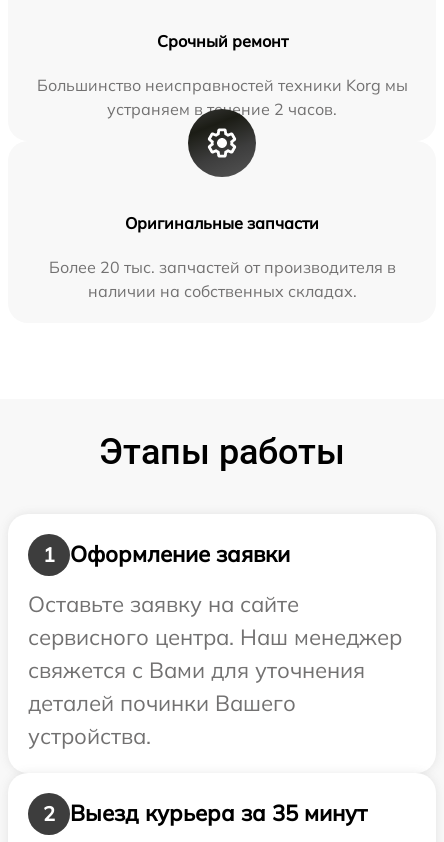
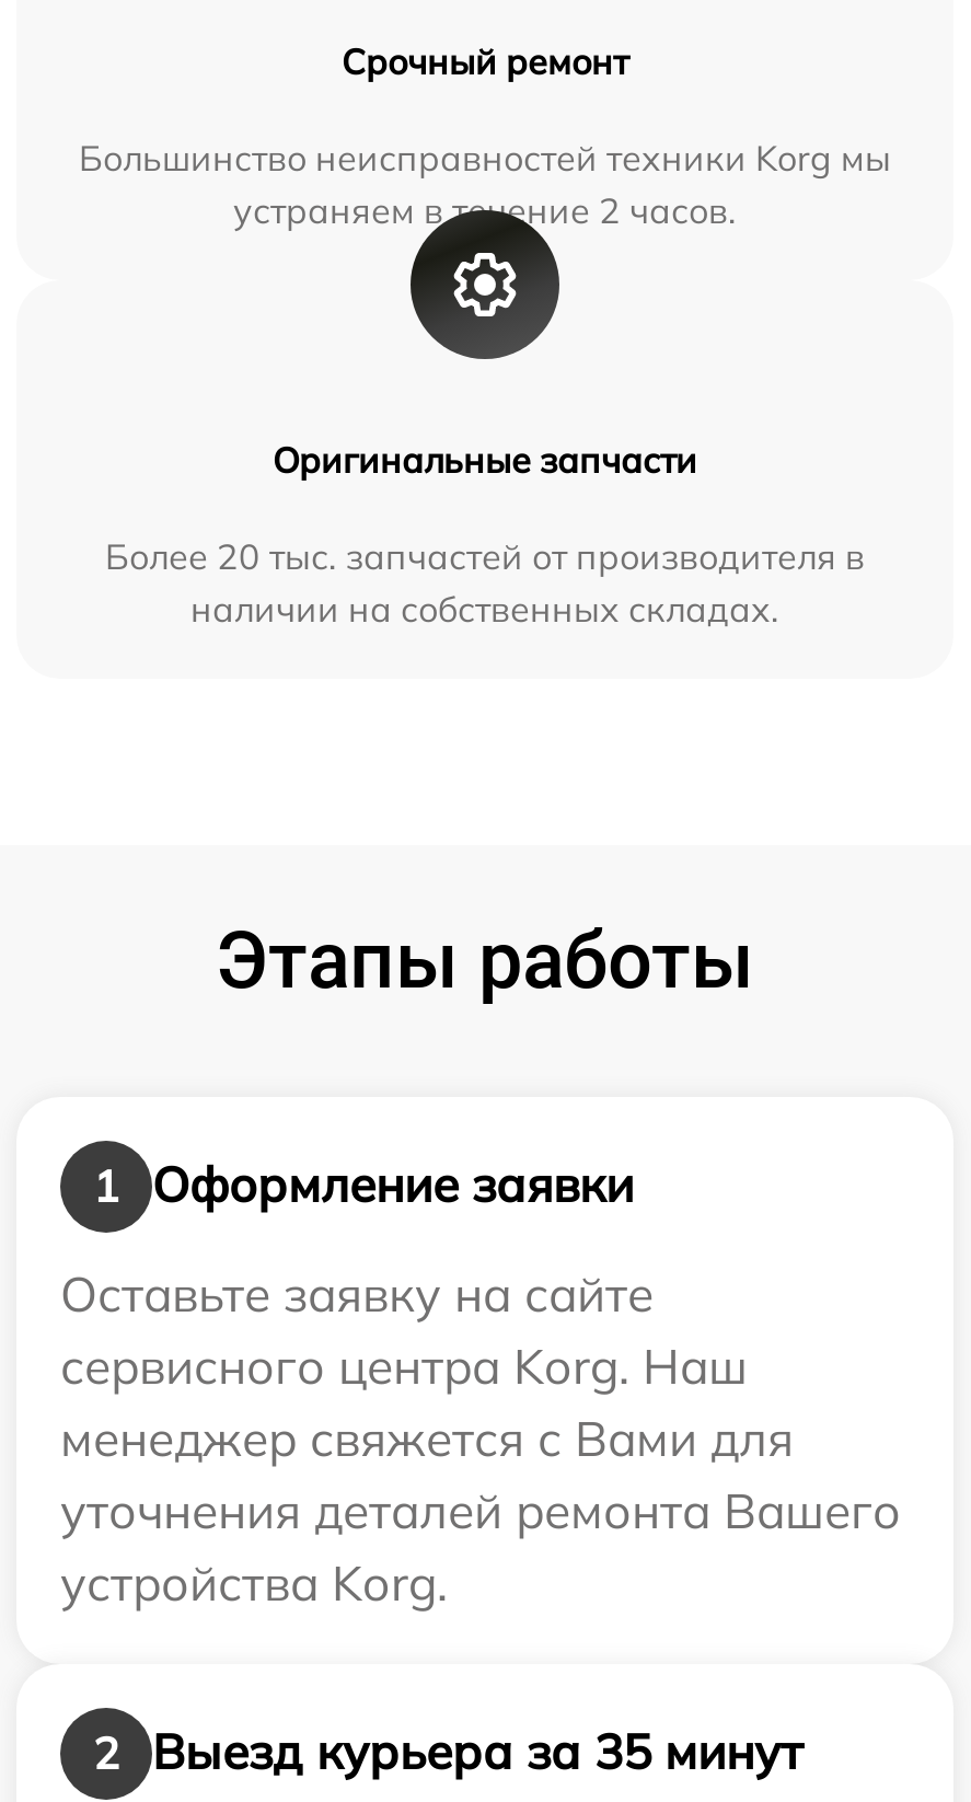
- сервисного центра. Наш менеджер
- свяжется с Вами для уточнения
- деталей починки Вашего
- устройства.
+ сервисного центра Korg. Наш
+ менеджер свяжется с Вами для
+ уточнения деталей ремонта Вашего
+ устройства Korg.
